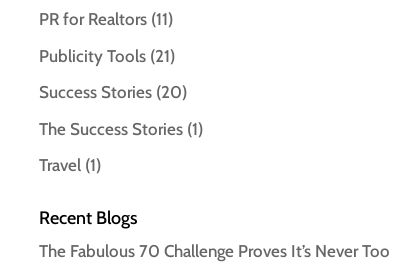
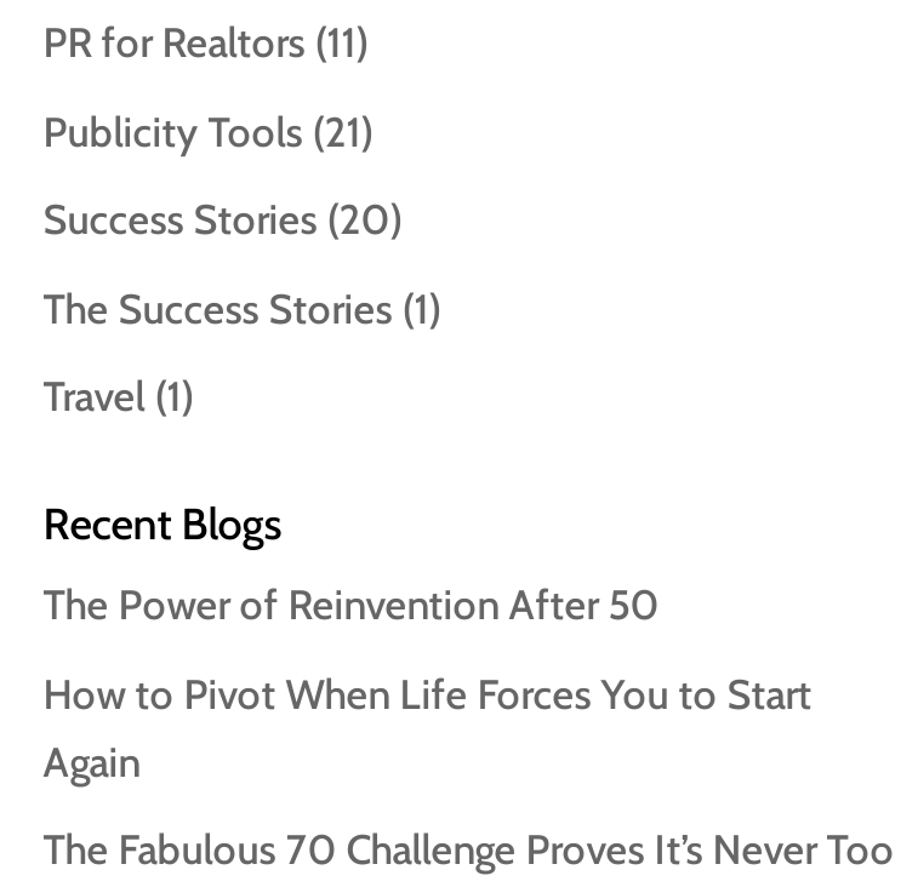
+ The Power of Reinvention After 50
+ How to Pivot When Life Forces You to Start
+ Again
